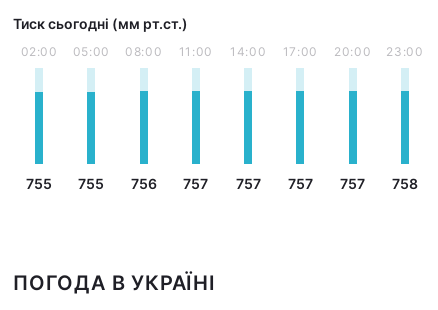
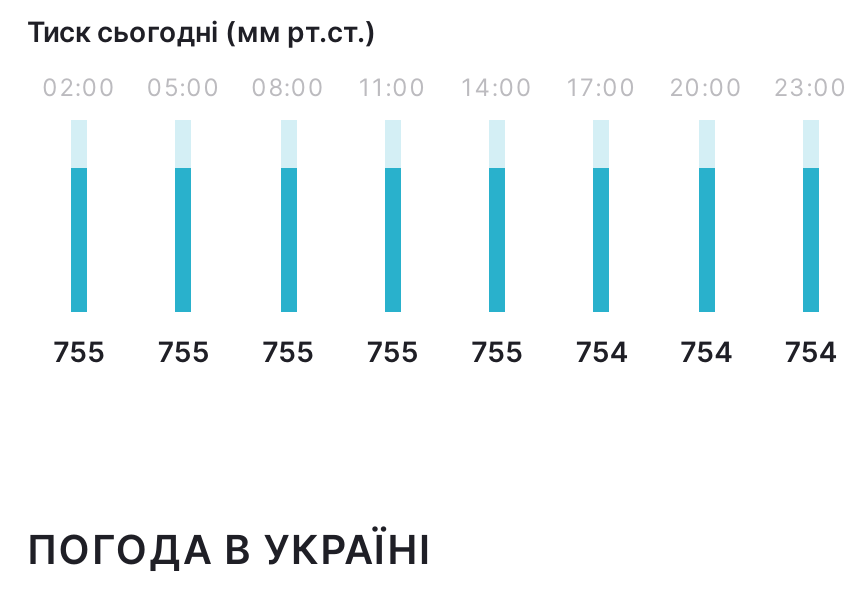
- 756
+ 755

- 757
+ 755

- 757
+ 755

- 757
+ 754

- 757
+ 754

- 758
+ 754
